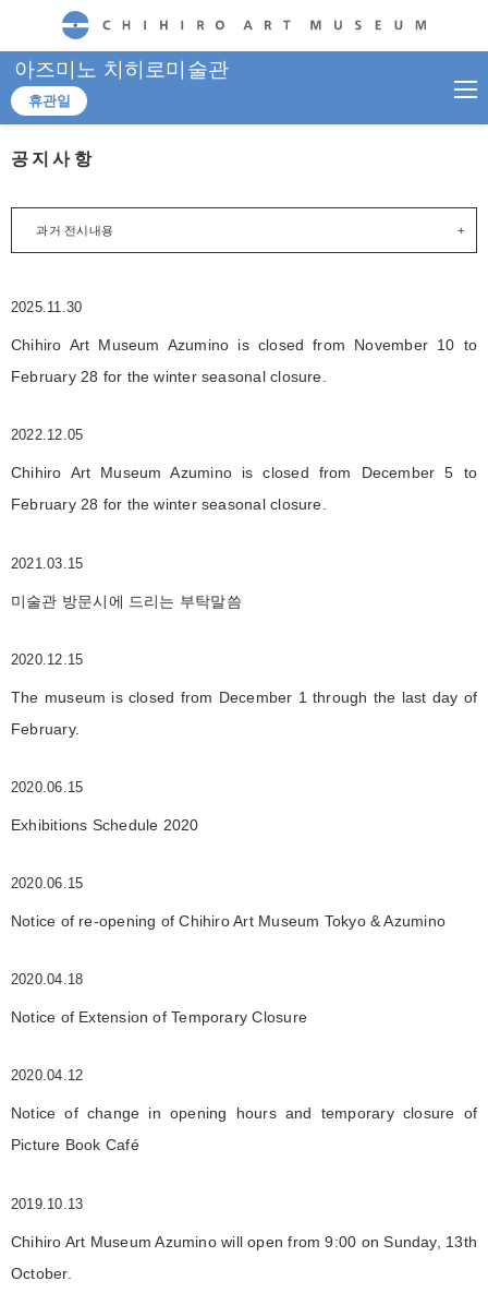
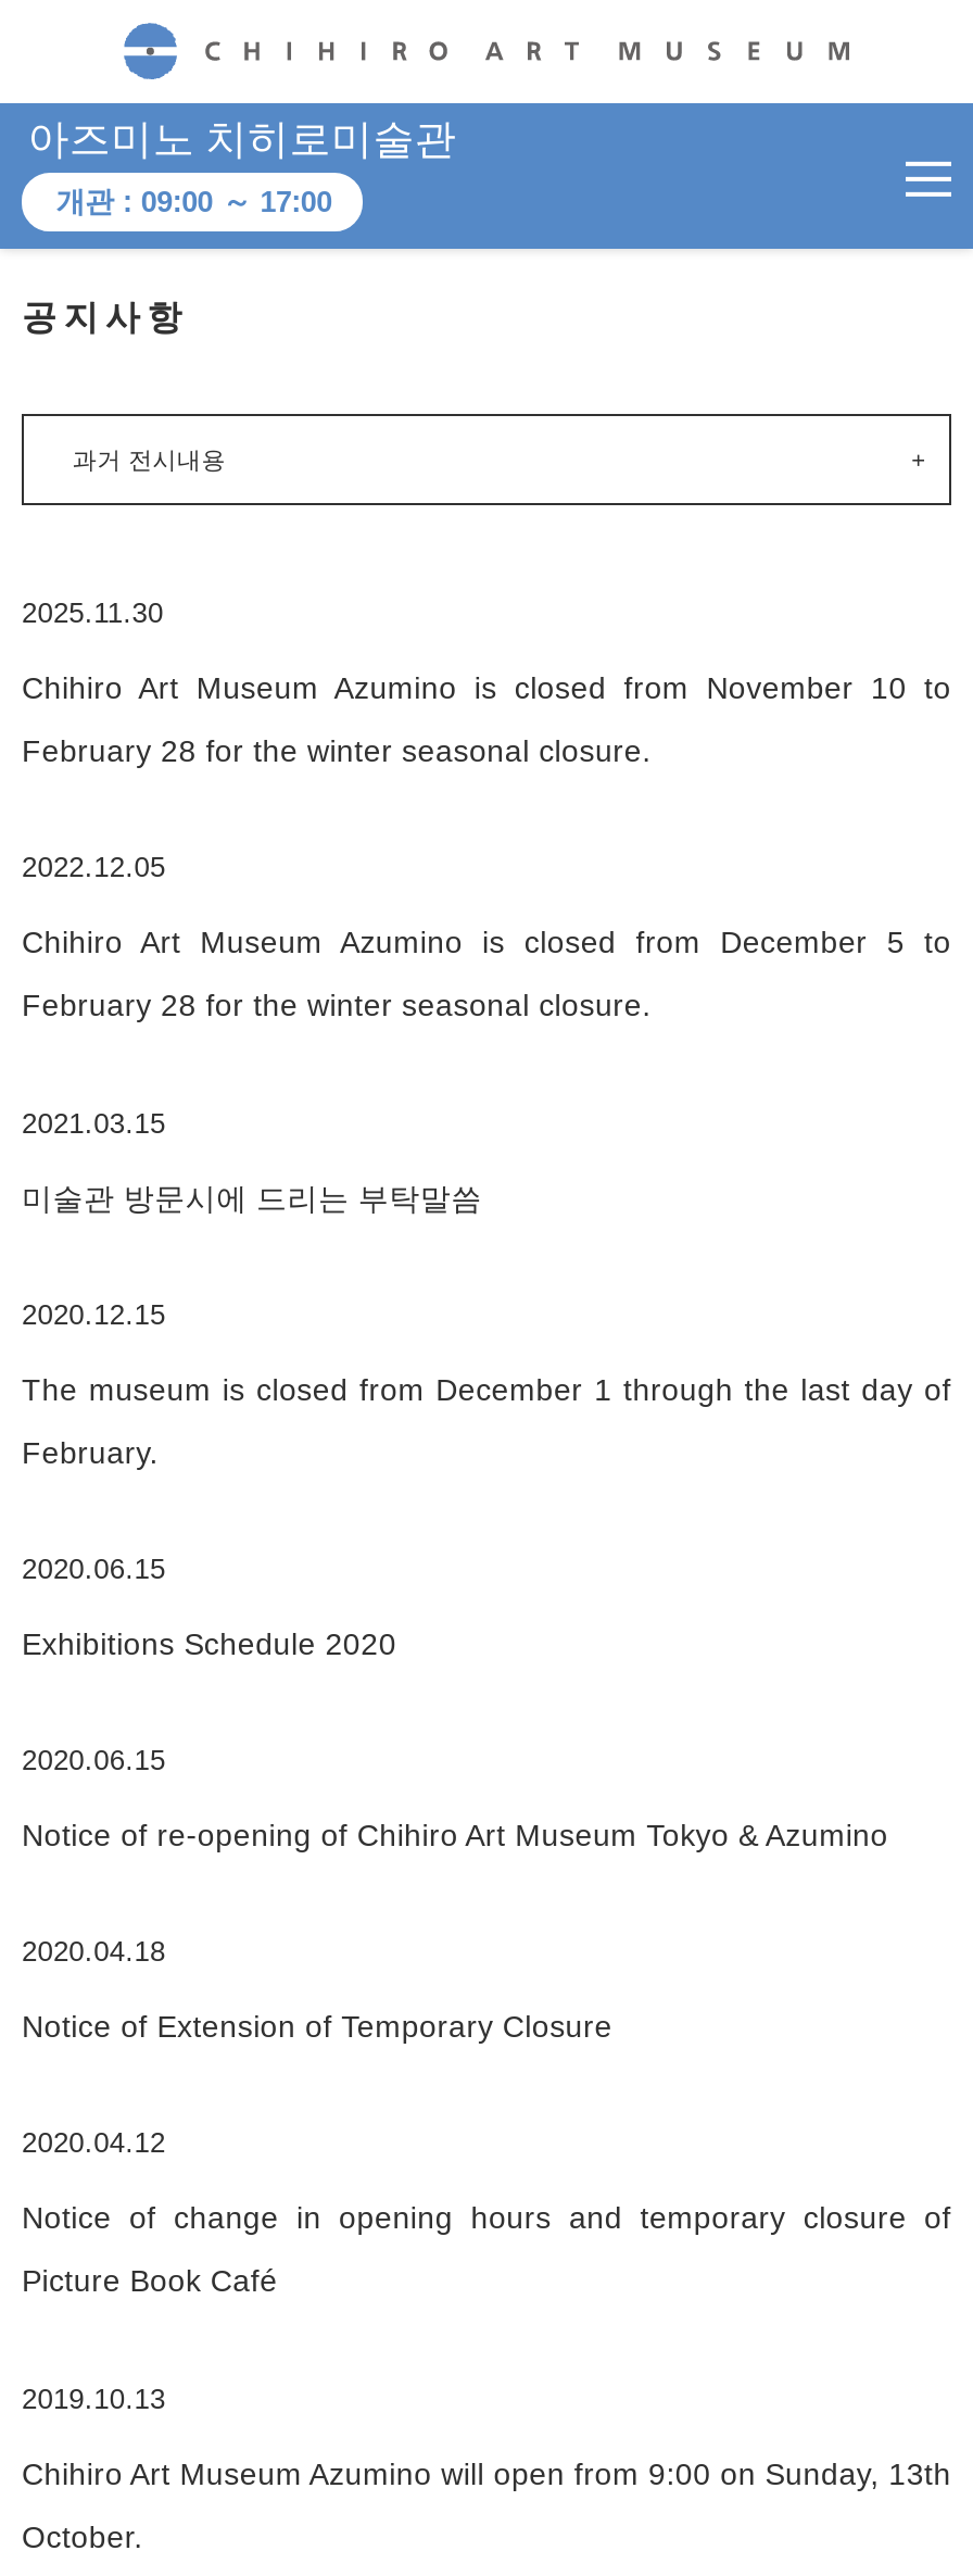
- 휴관일
+ 개관 : 09:00～17:00
